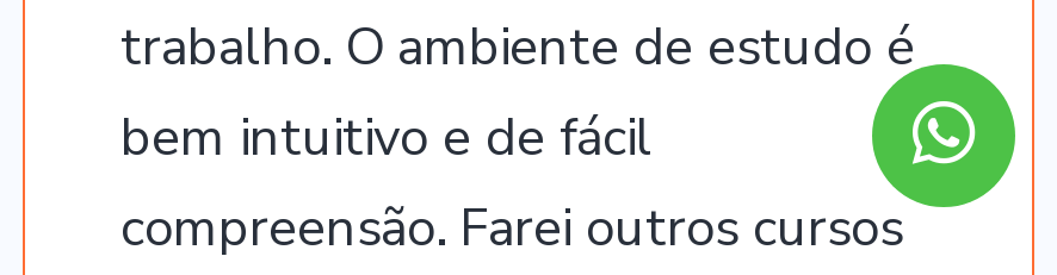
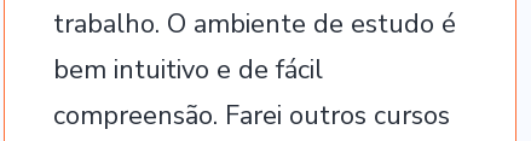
- [image]
